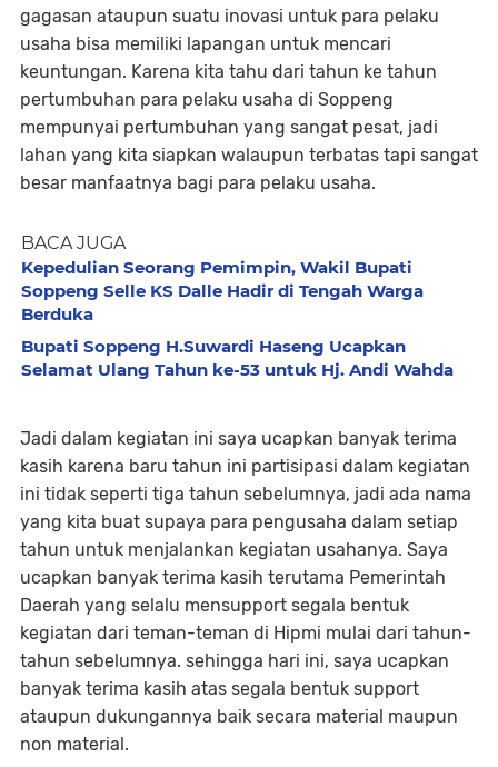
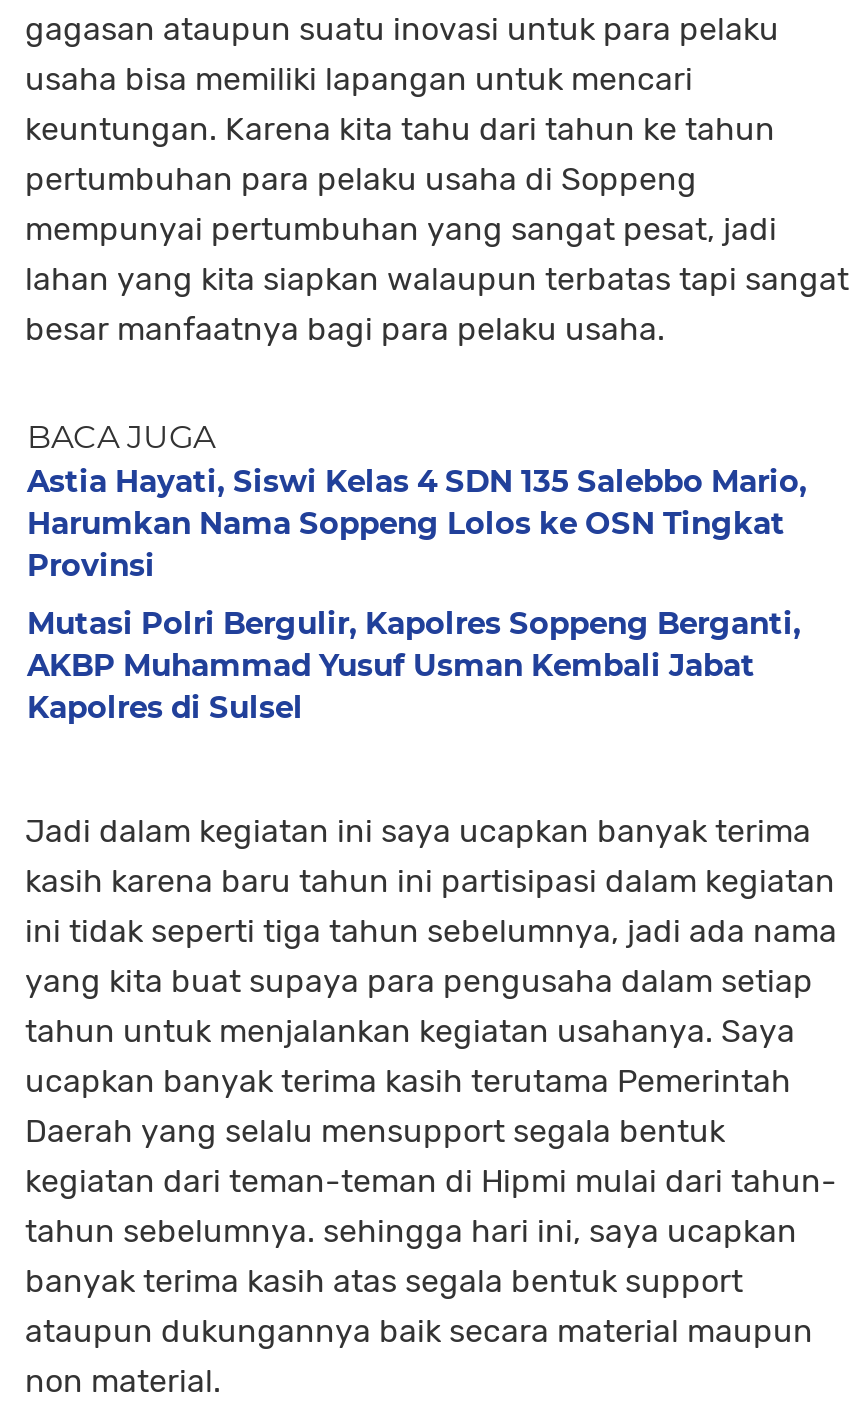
- Kepedulian Seorang Pemimpin, Wakil Bupati
- Soppeng Selle KS Dalle Hadir di Tengah Warga
- Berduka
+ Astia Hayati, Siswi Kelas 4 SDN 135 Salebbo Mario,
+ Harumkan Nama Soppeng Lolos ke OSN Tingkat
+ Provinsi

- Bupati Soppeng H.Suwardi Haseng Ucapkan
- Selamat Ulang Tahun ke-53 untuk Hj. Andi Wahda
+ Mutasi Polri Bergulir, Kapolres Soppeng Berganti,
+ AKBP Muhammad Yusuf Usman Kembali Jabat
+ Kapolres di Sulsel
